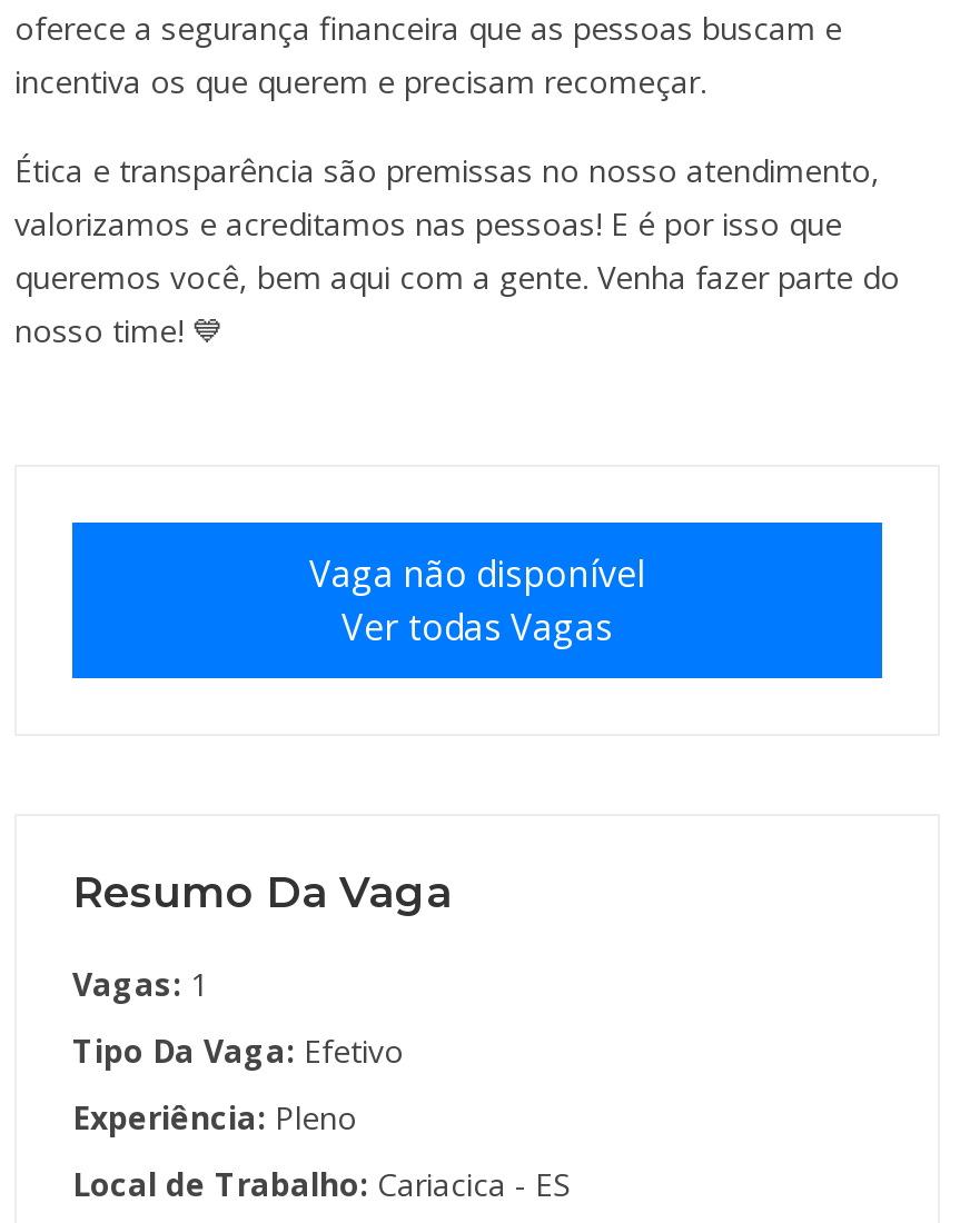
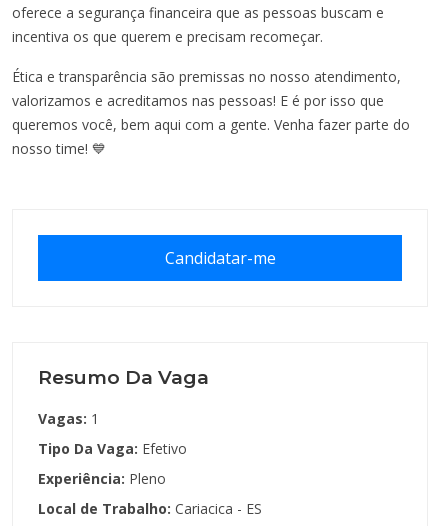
- Vaga não disponível
- Ver todas Vagas
+ Candidatar-me
